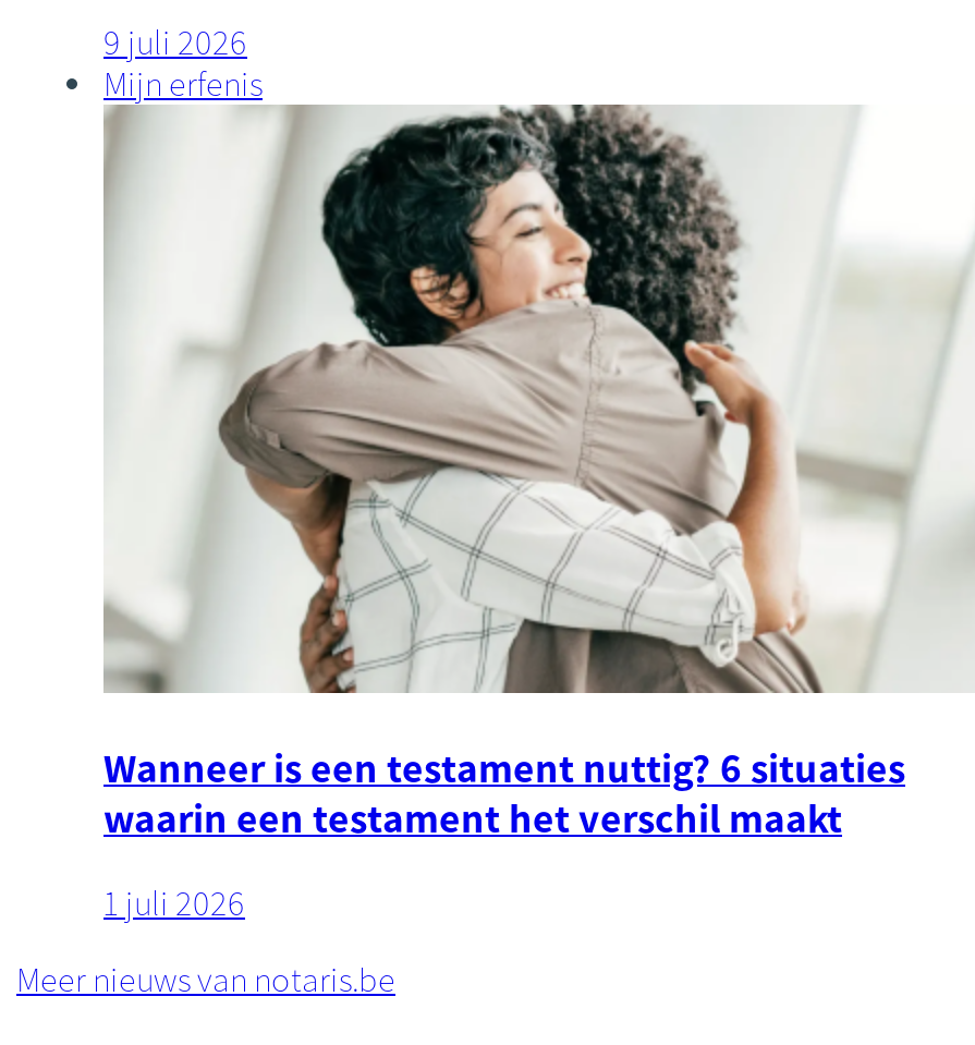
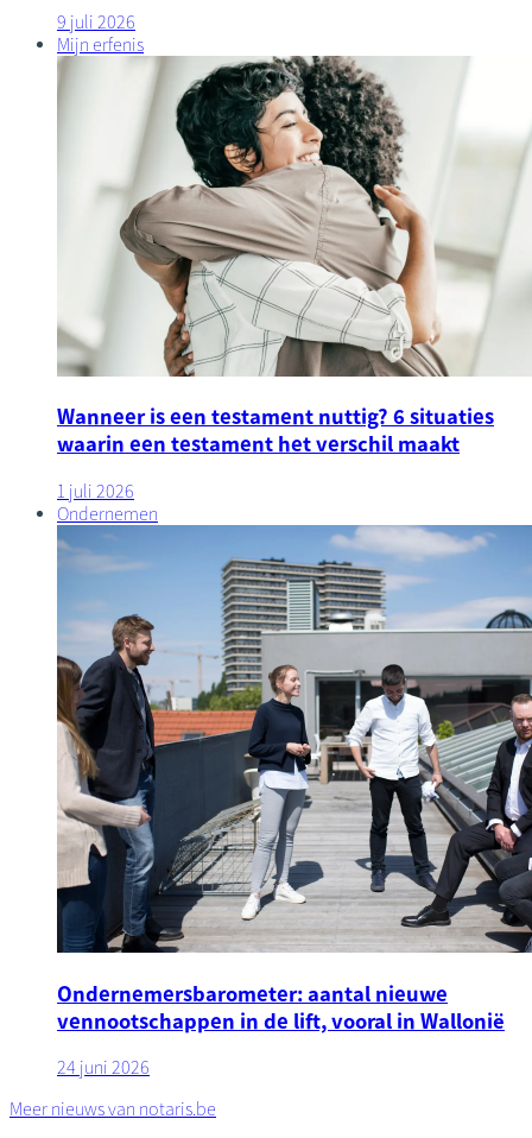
+ [image]
+ Ondernemen

+ Ondernemersbarometer: aantal nieuwe
+ vennootschappen in de lift, vooral in Wallonië
+ 24 juni 2026
